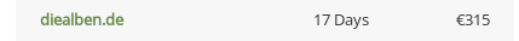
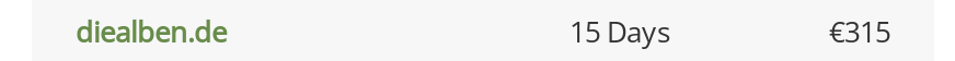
- 17 Days
+ 15 Days
